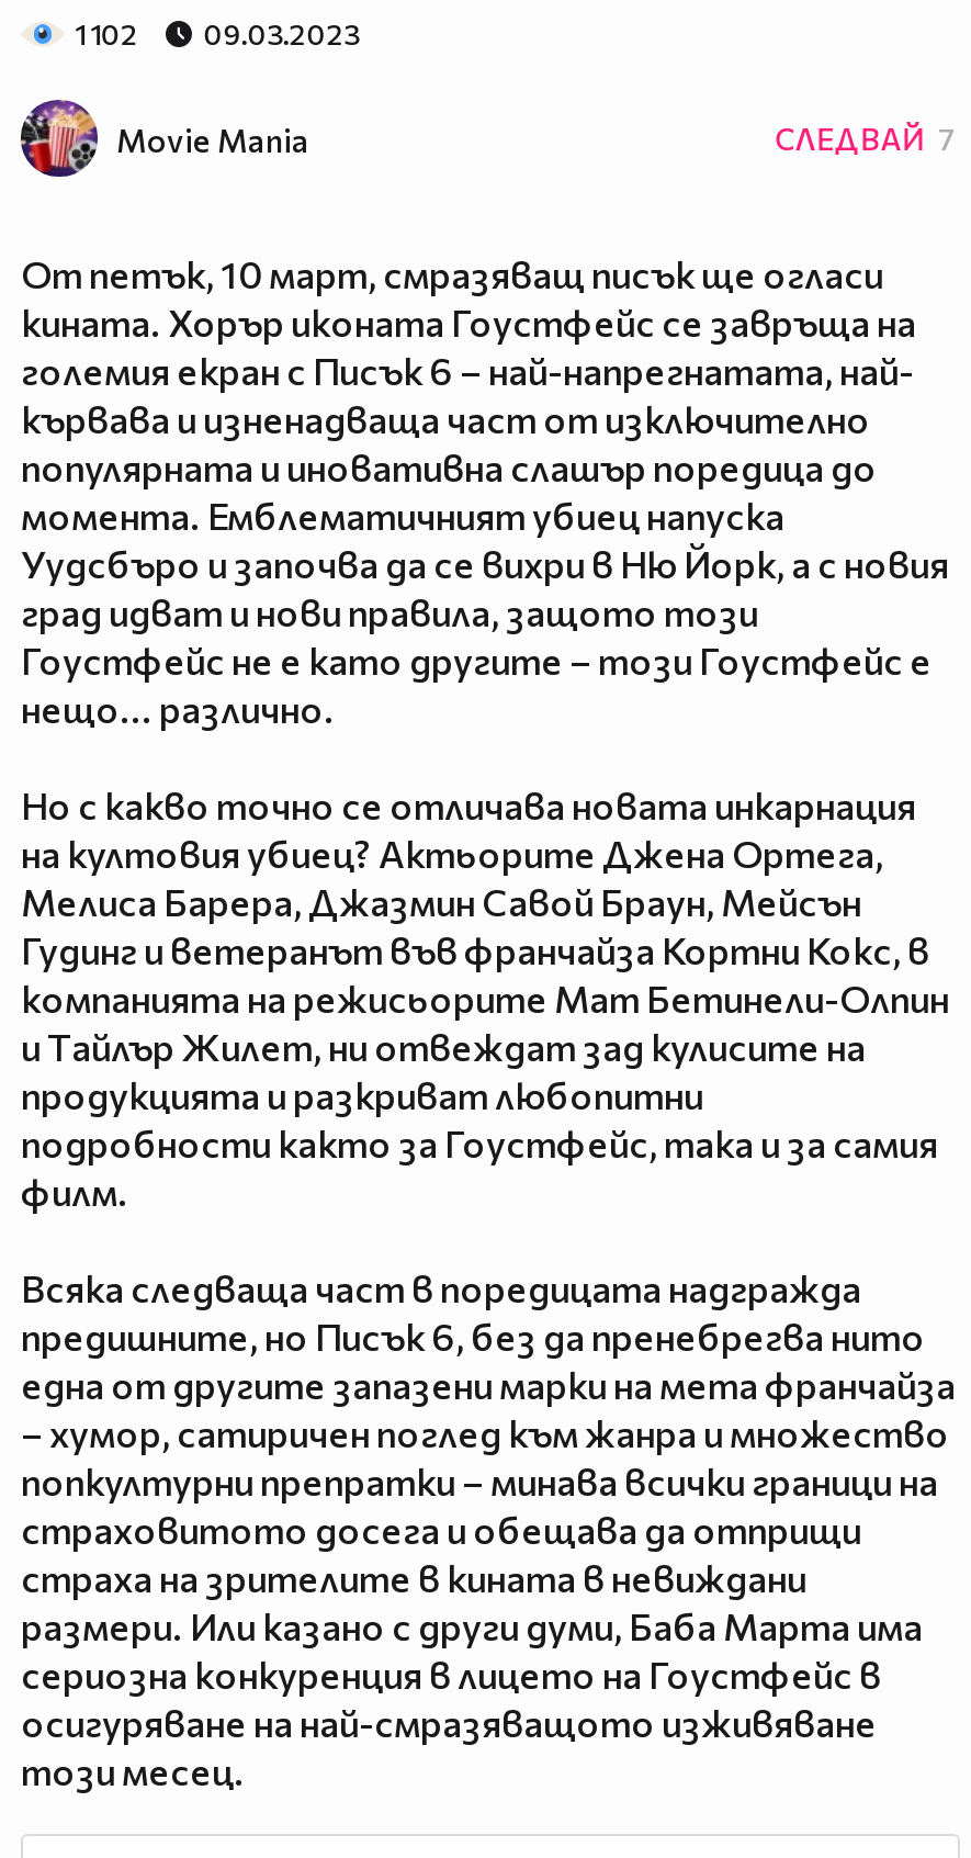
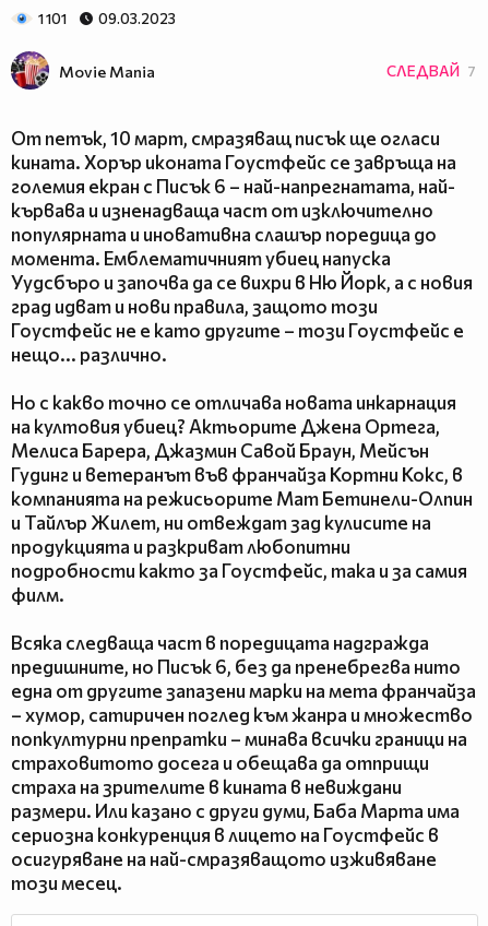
- 1 102 09.03.2023
+ 1 101 09.03.2023
